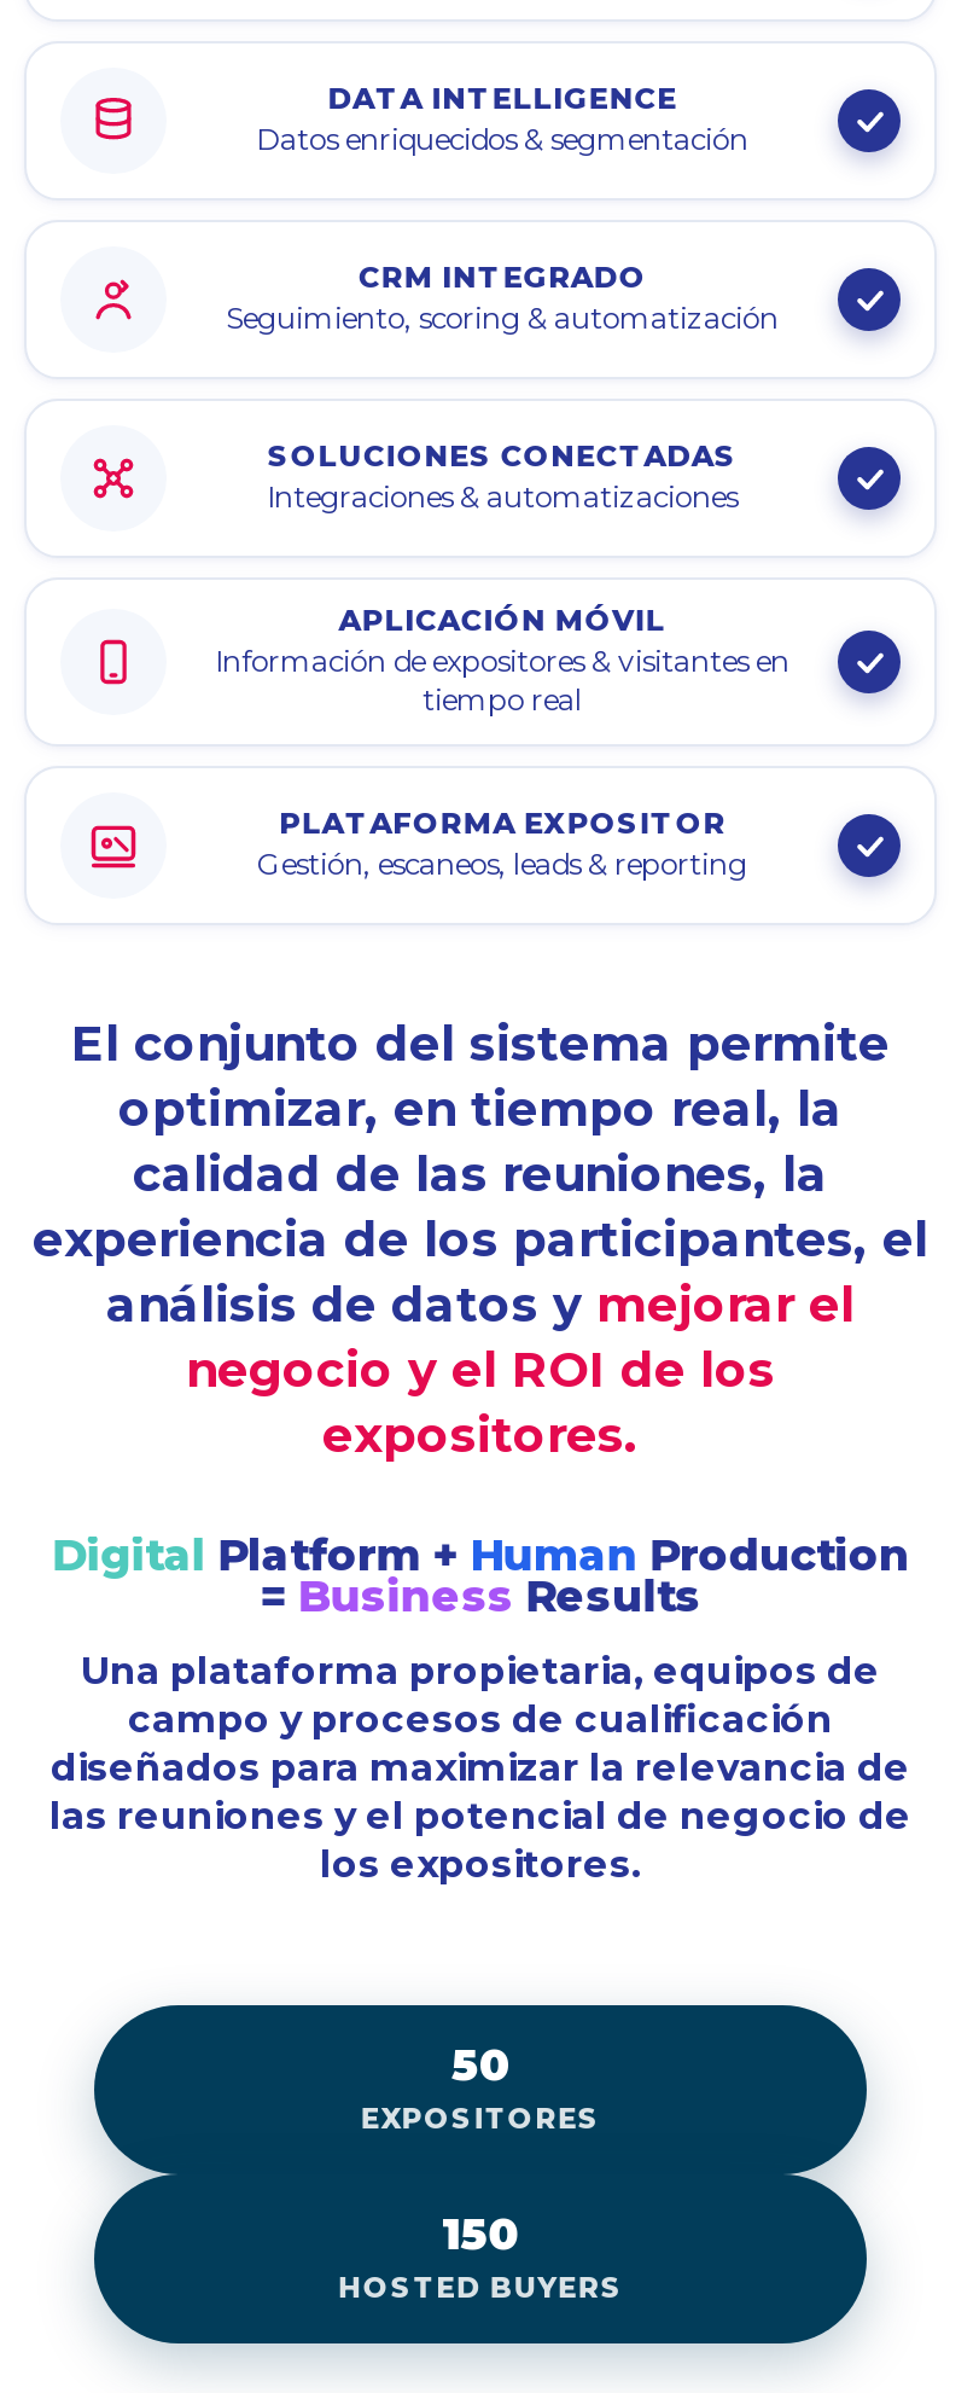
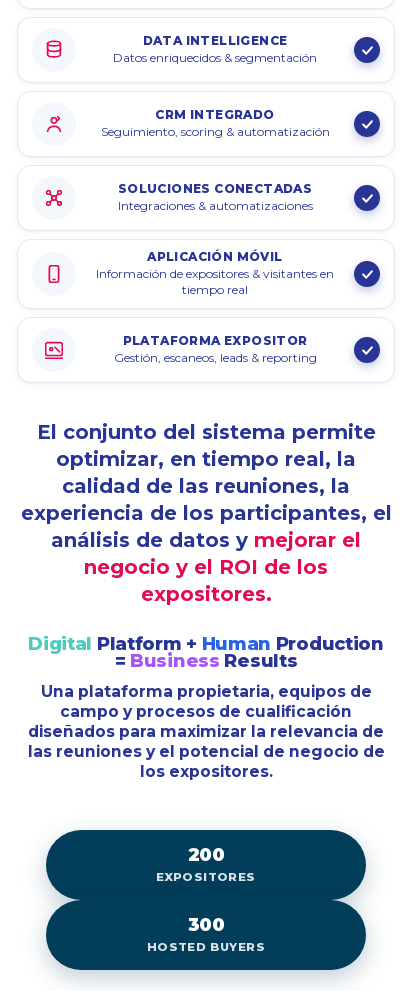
- 50
+ 200

- 150
+ 300
